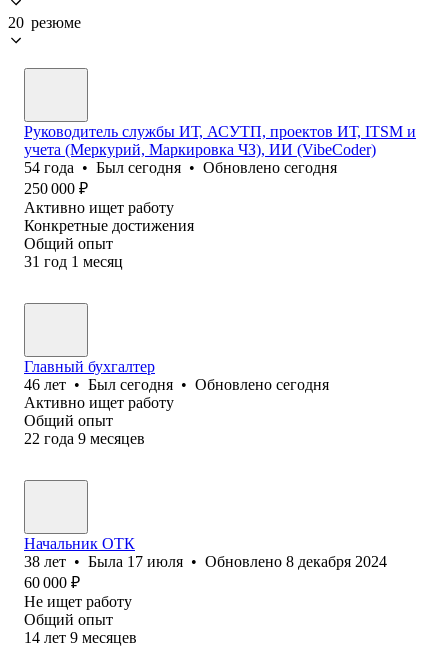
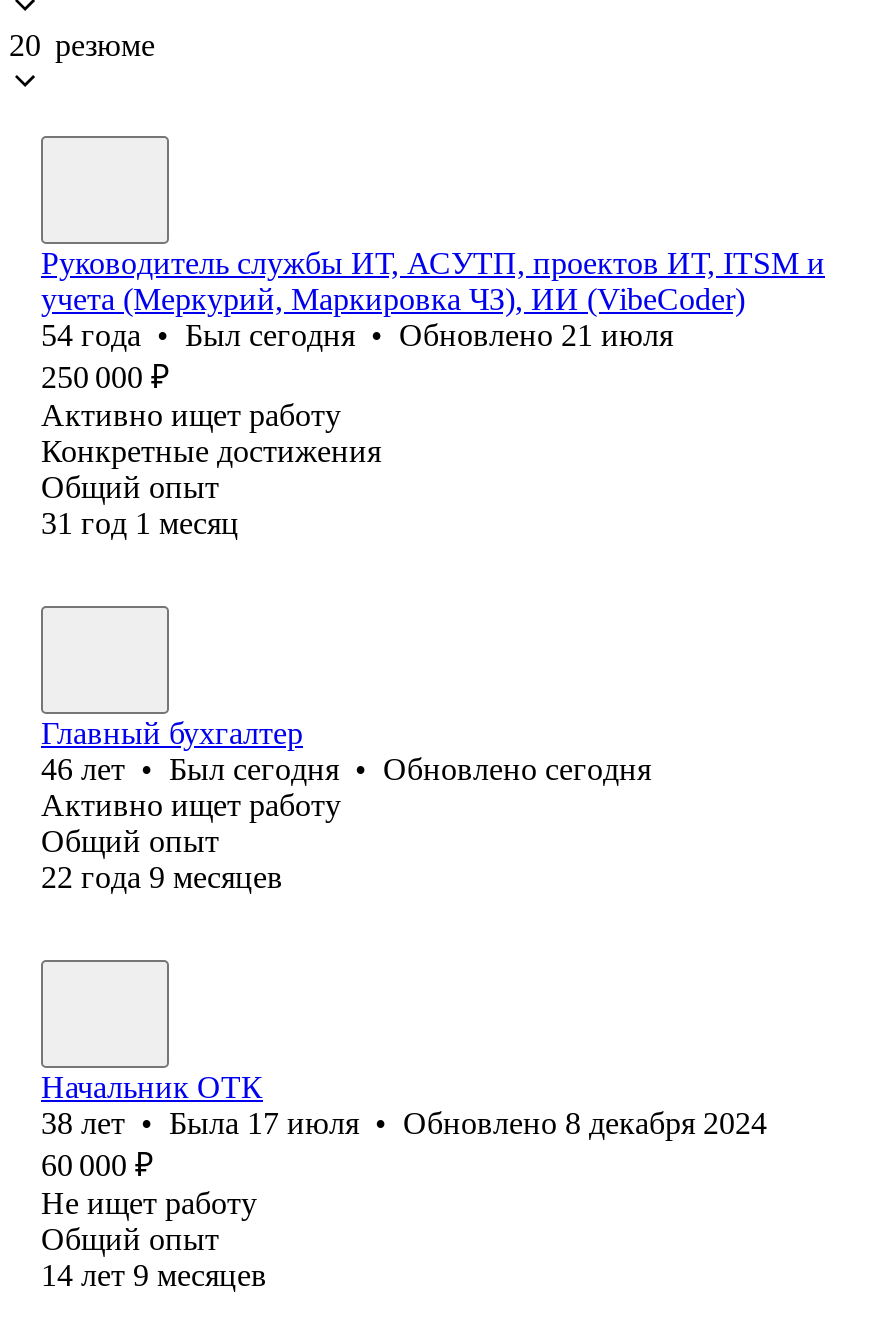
- 54 года • Был сегодня • Обновлено сегодня
+ 54 года • Был сегодня • Обновлено 21 июля
